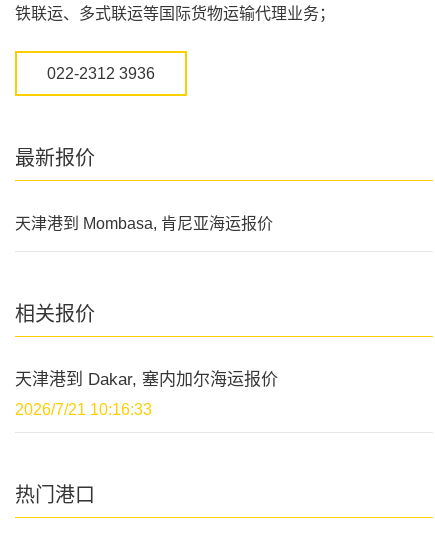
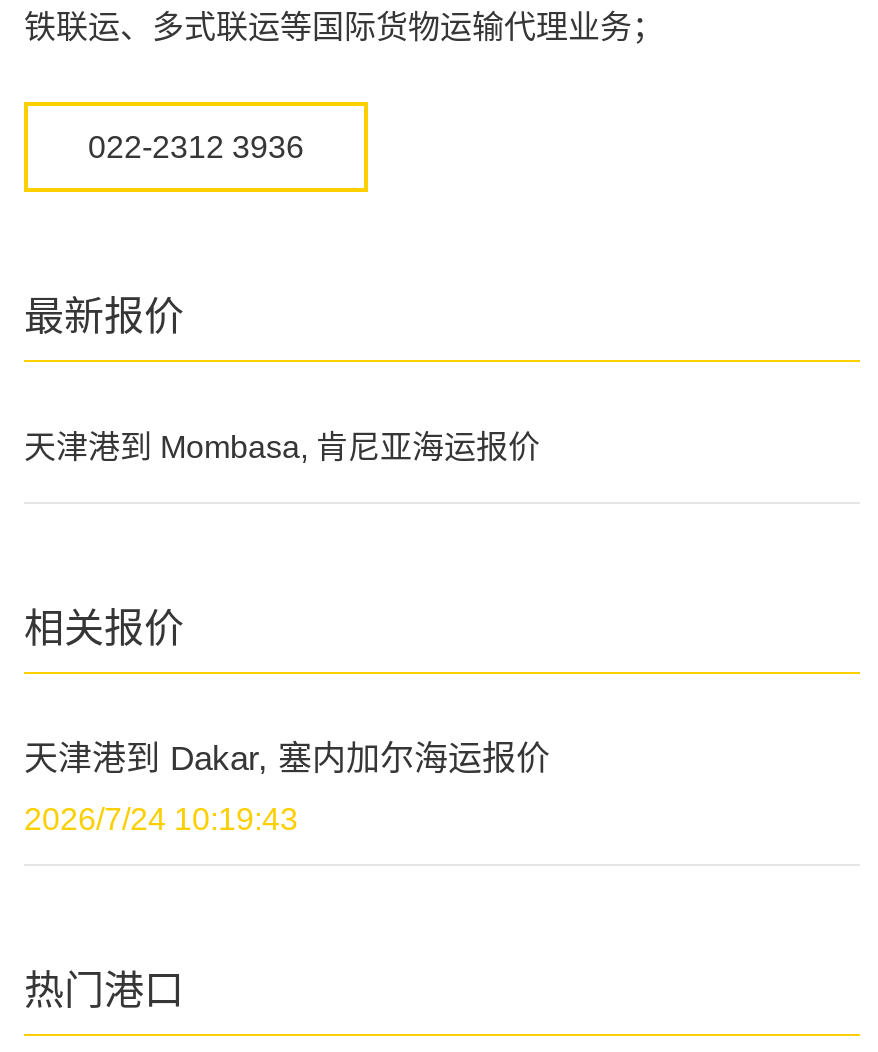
- 2026/7/21 10:16:33
+ 2026/7/24 10:19:43
